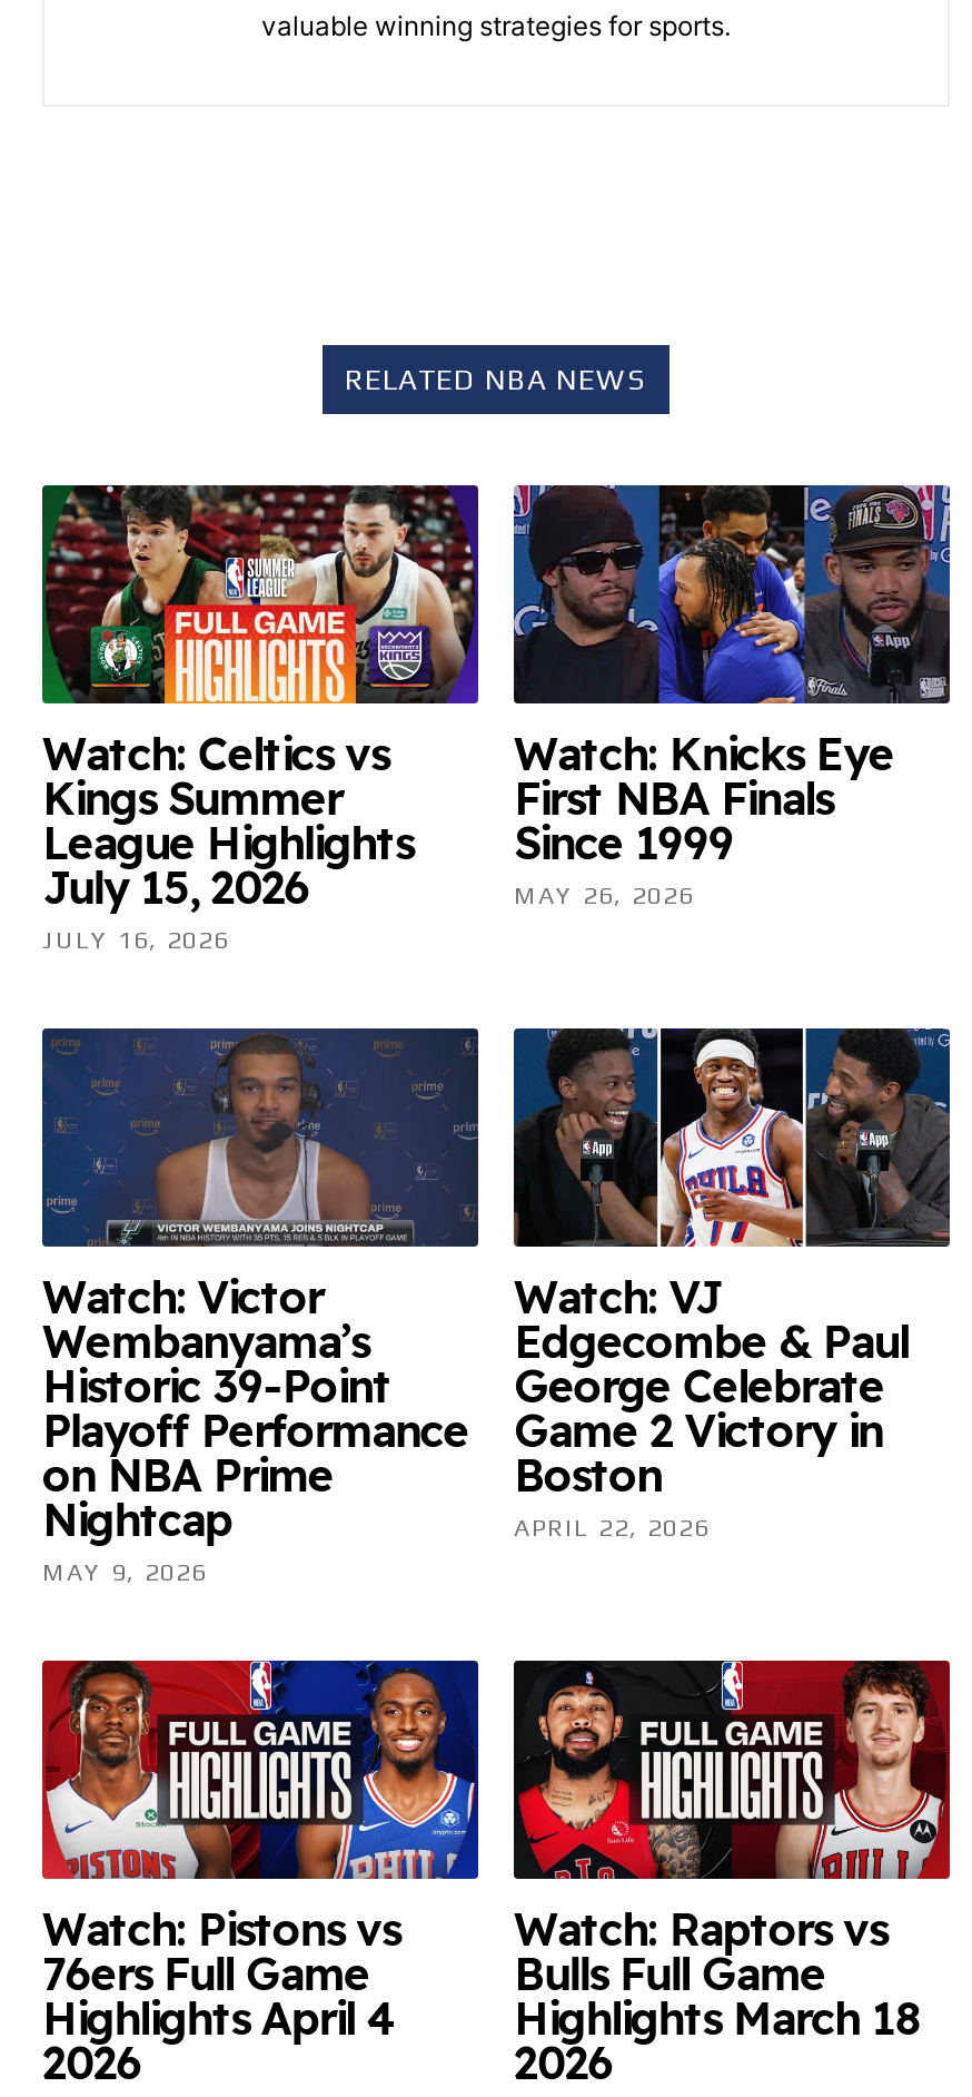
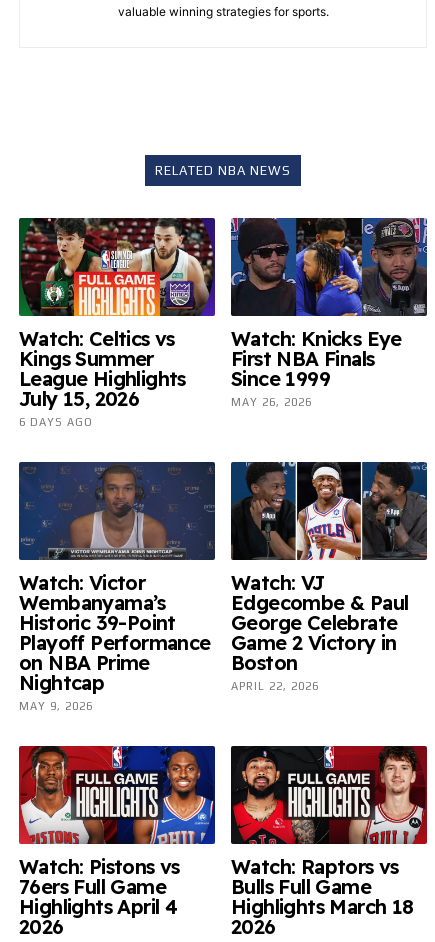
- JULY 16, 2026
+ 6 DAYS AGO
